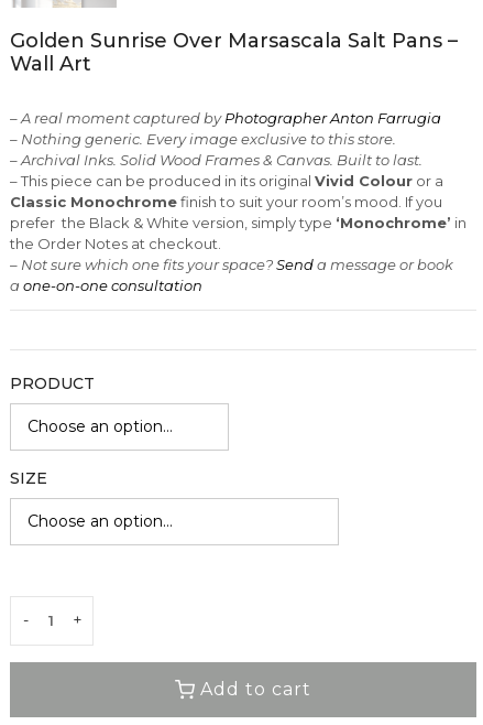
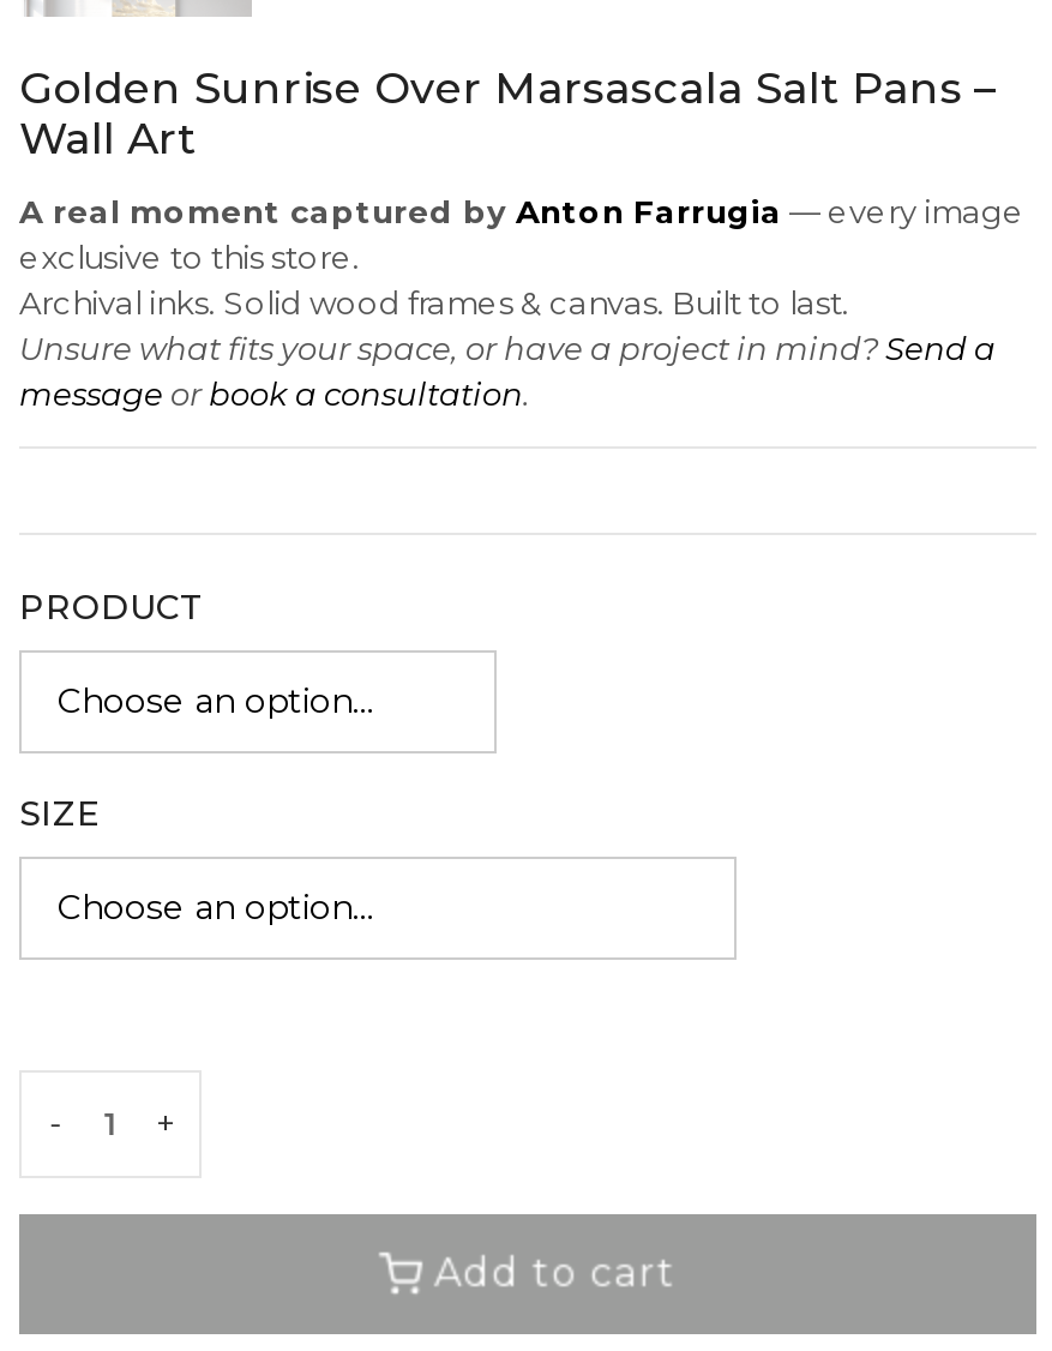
- – A real moment captured by Photographer Anton Farrugia
- – Nothing generic. Every image exclusive to this store.
- – Archival Inks. Solid Wood Frames & Canvas. Built to last.
- – This piece can be produced in its original Vivid Colour or a
- Classic Monochrome finish to suit your room’s mood. If you
- prefer the Black & White version, simply type ‘Monochrome’ in
- the Order Notes at checkout.
- – Not sure which one fits your space? Send a message or book
- a one-on-one consultation
+ A real moment captured by Anton Farrugia — every image
+ exclusive to this store.
+ Archival inks. Solid wood frames & canvas. Built to last.
+ Unsure what fits your space, or have a project in mind? Send a
+ message or book a consultation.
